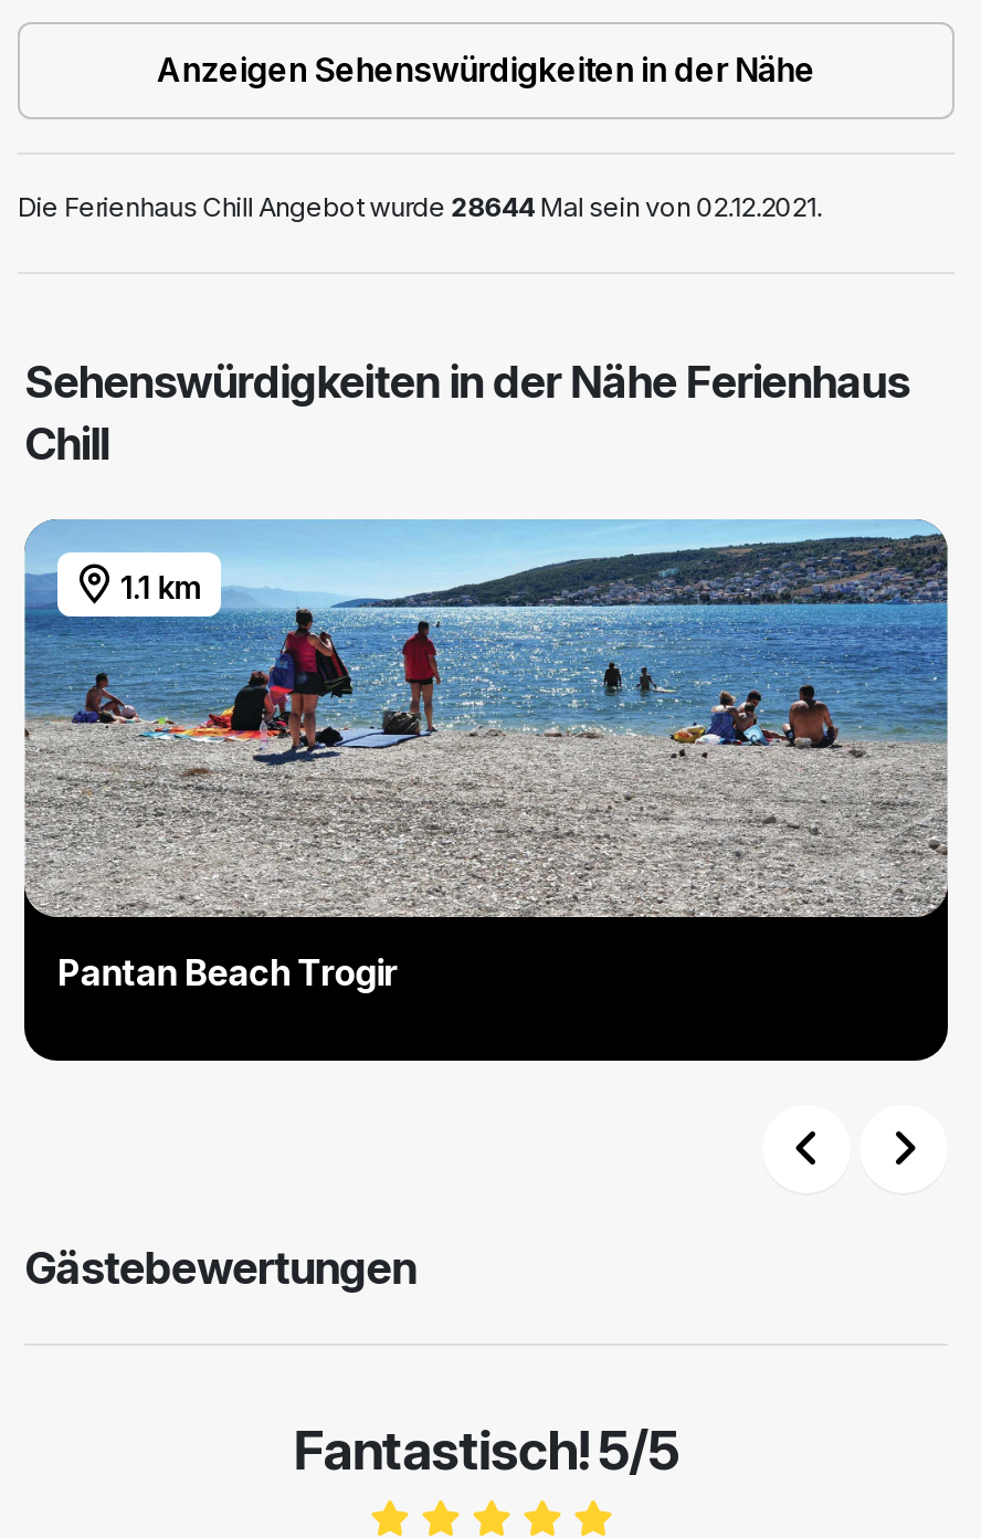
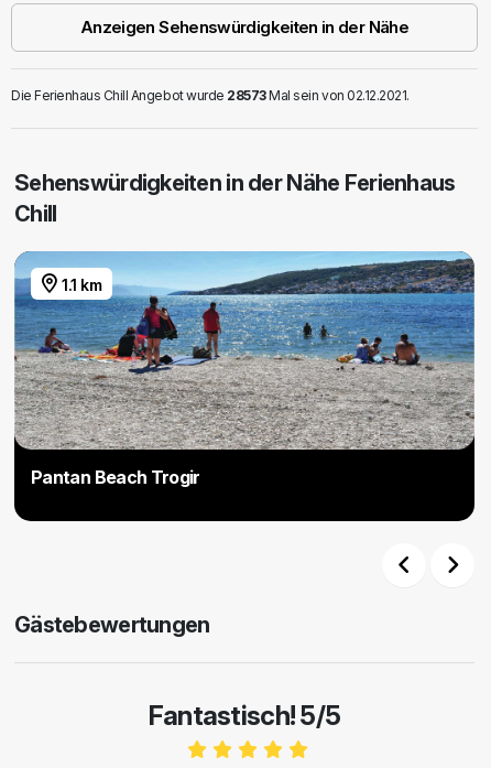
- Die Ferienhaus Chill Angebot wurde 28644 Mal sein von 02.12.2021.
+ Die Ferienhaus Chill Angebot wurde 28573 Mal sein von 02.12.2021.
